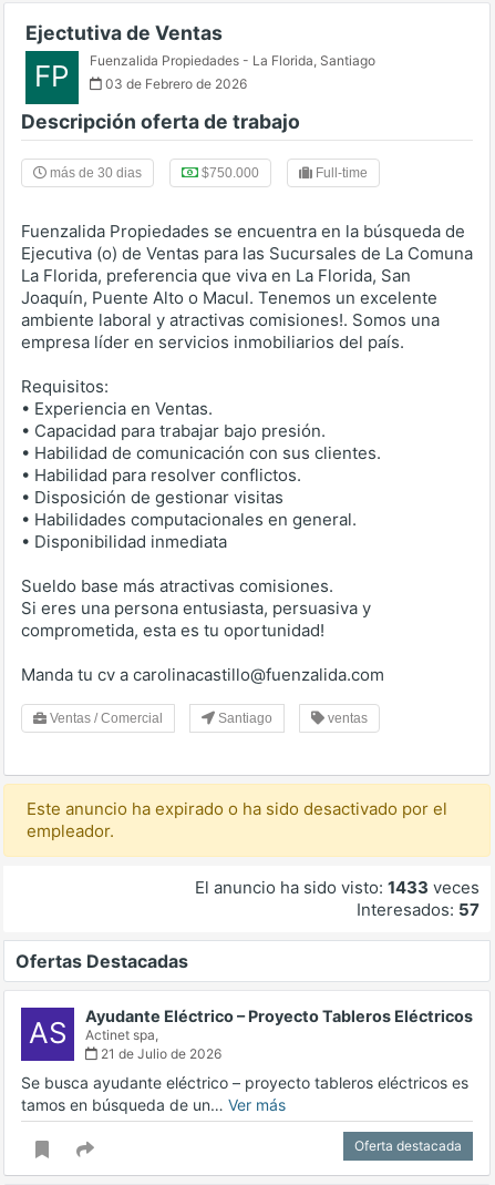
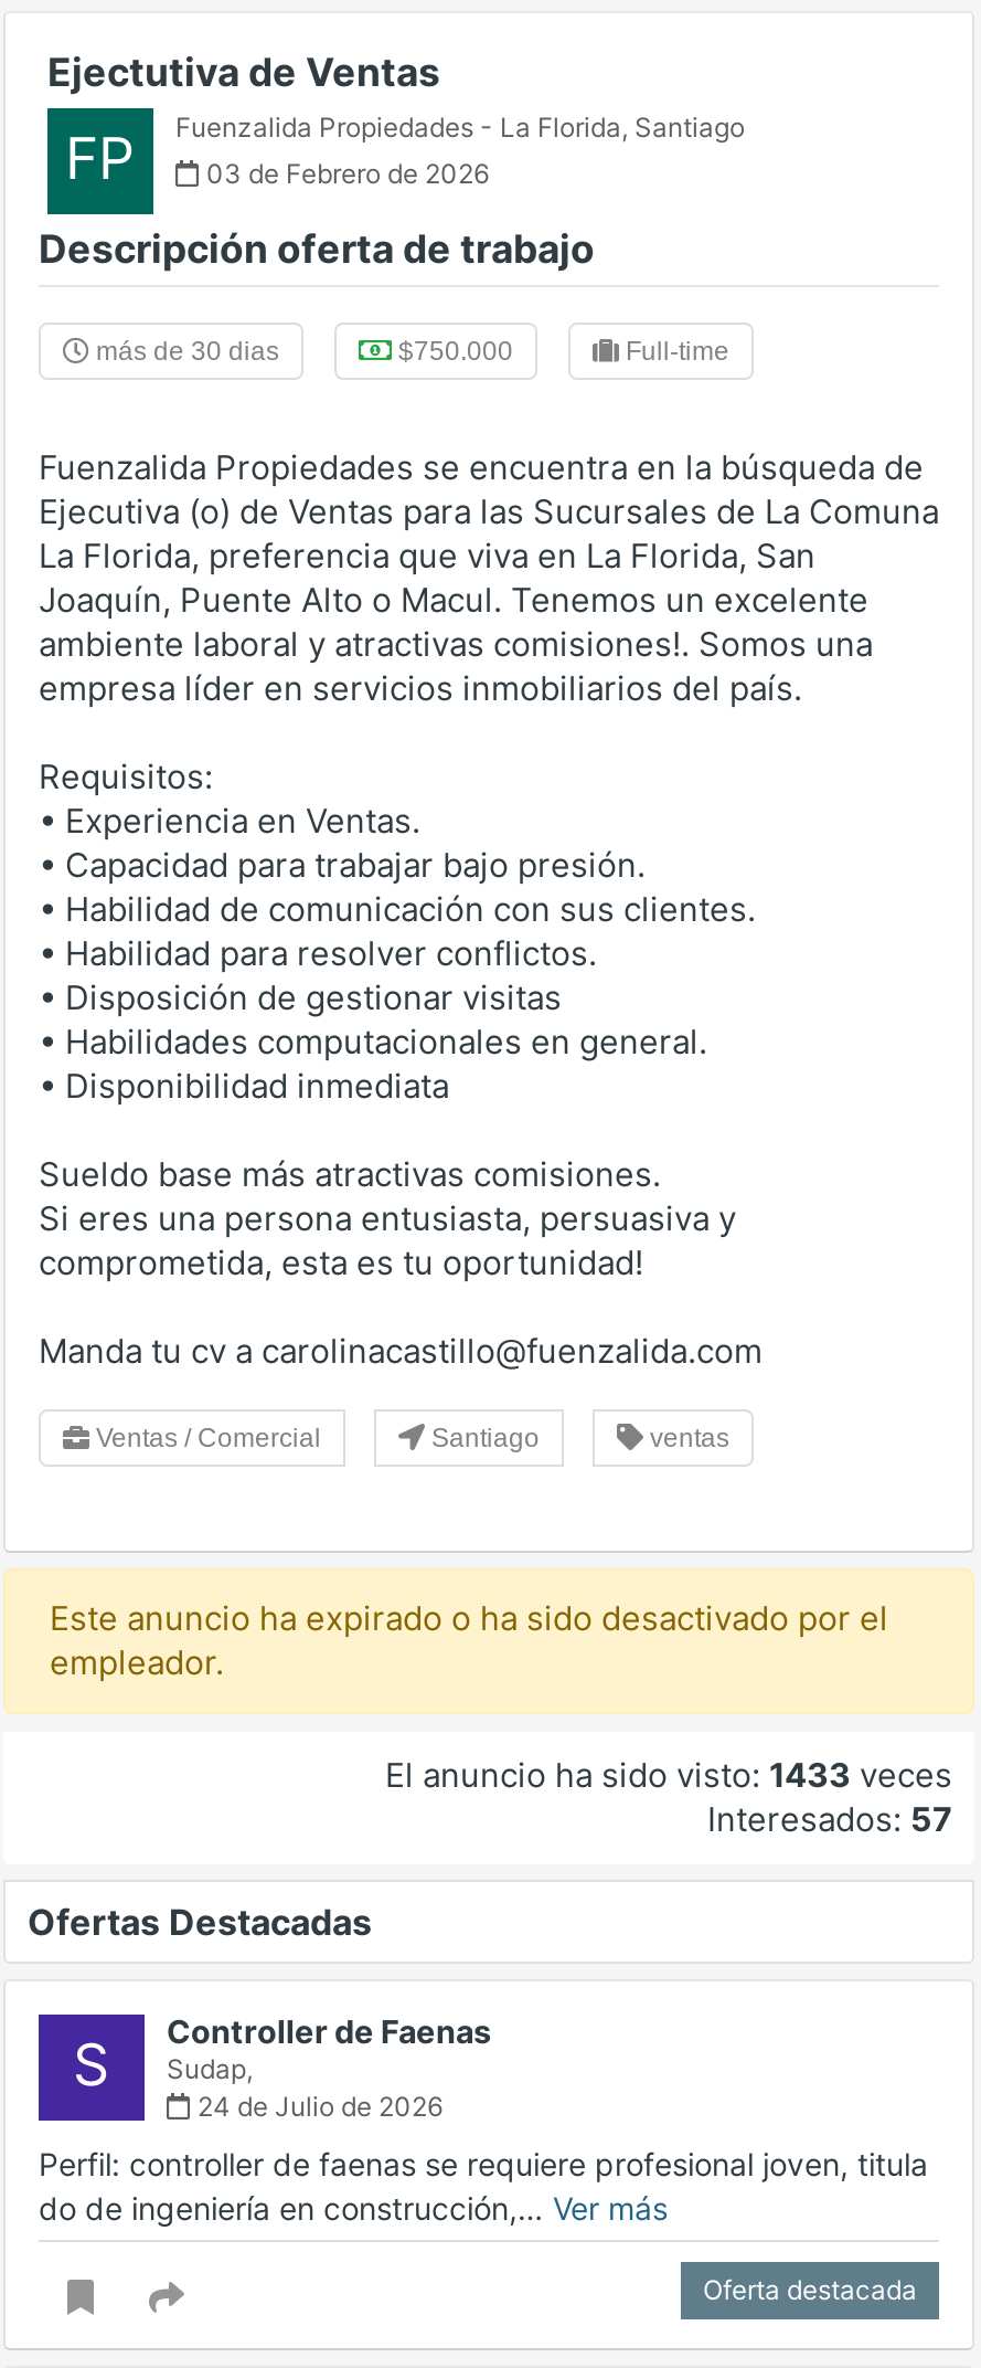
- AS
- Ayudante Eléctrico – Proyecto Tableros Eléctricos
- Actinet spa,
- 21 de Julio de 2026
+ S
+ Controller de Faenas
+ Sudap,
+ 24 de Julio de 2026

- Se busca ayudante eléctrico – proyecto tableros eléctricos es
- tamos en búsqueda de un… Ver más
+ Perfil: controller de faenas se requiere profesional joven, titula
+ do de ingeniería en construcción,… Ver más
